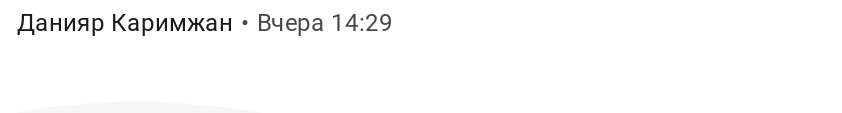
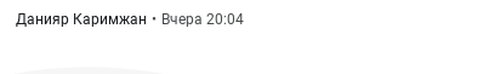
- Данияр Каримжан Вчера 14:29
+ Данияр Каримжан Вчера 20:04
